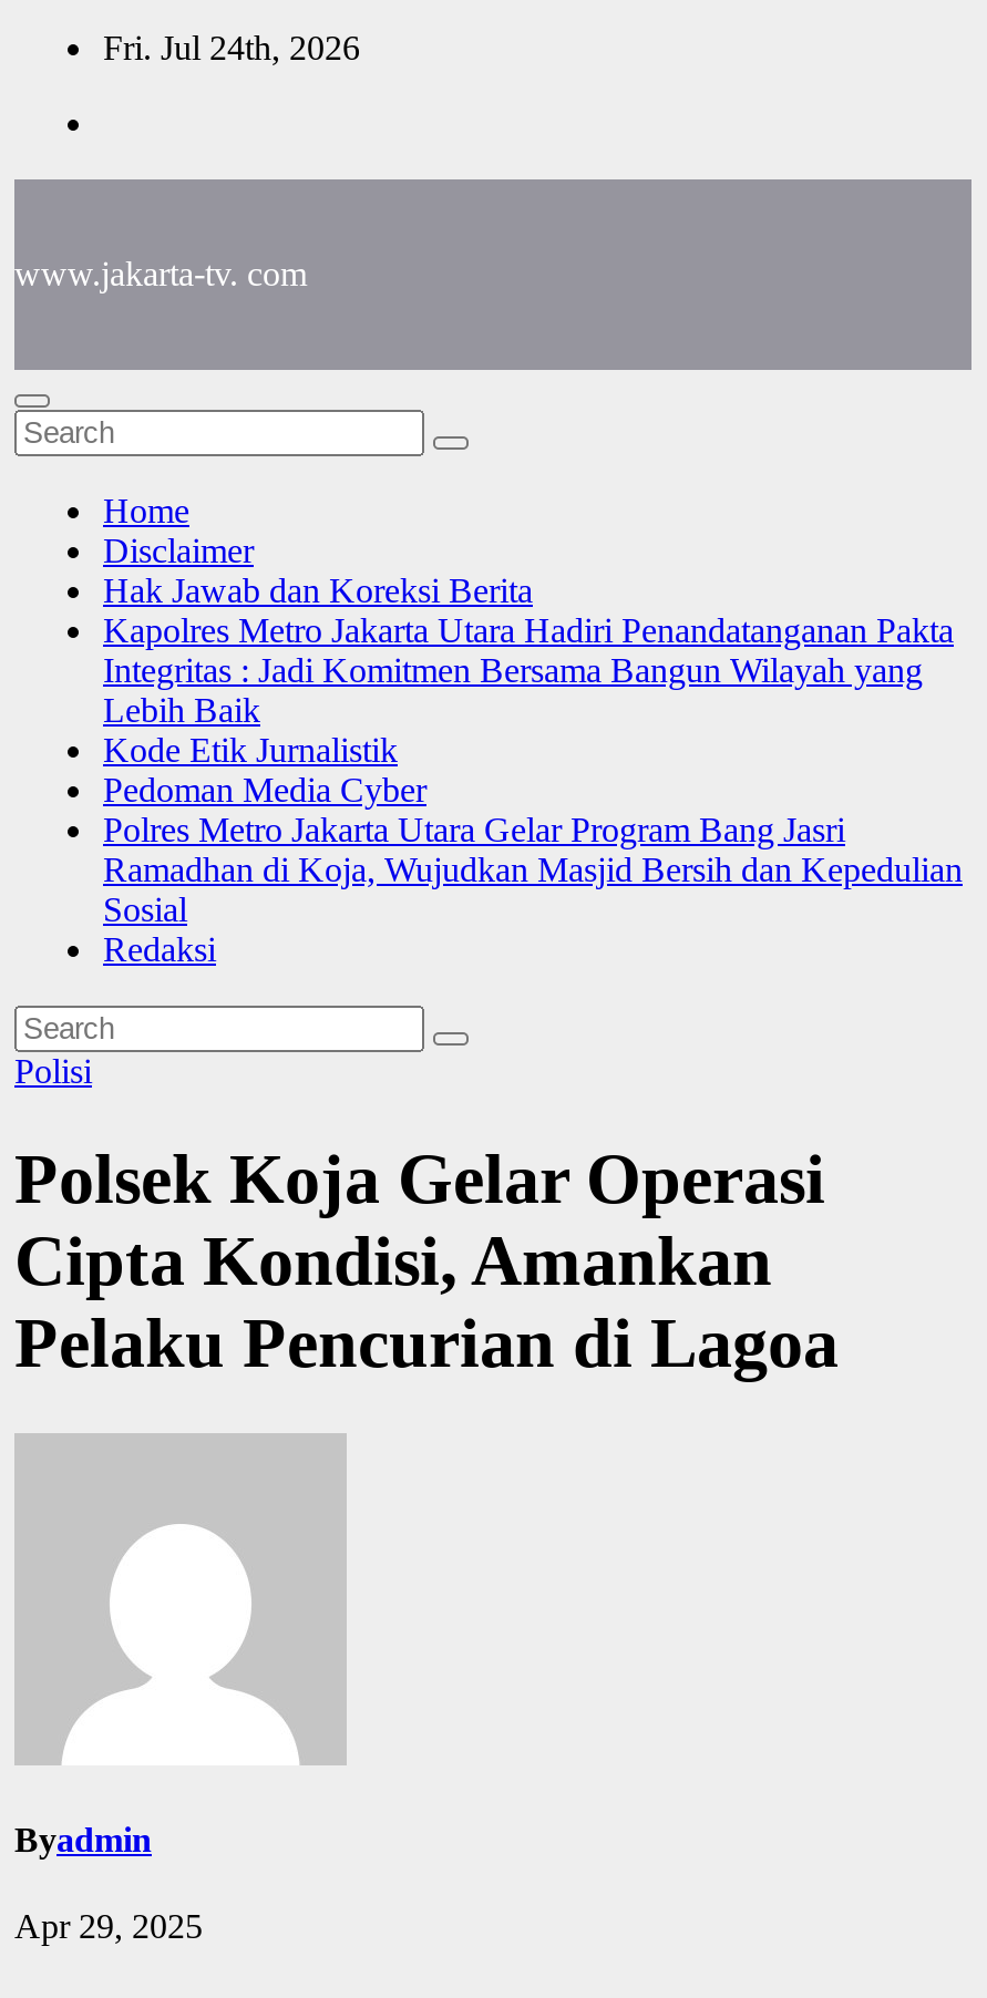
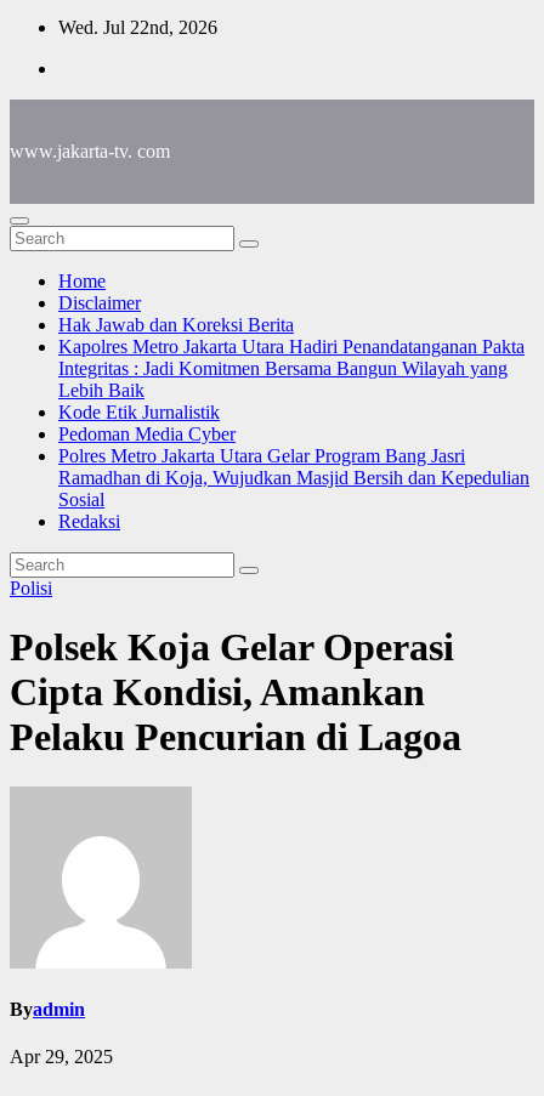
- Fri. Jul 24th, 2026
+ Wed. Jul 22nd, 2026
